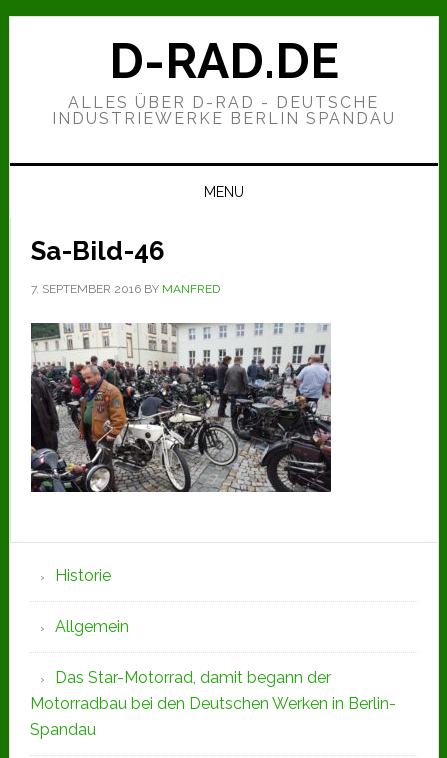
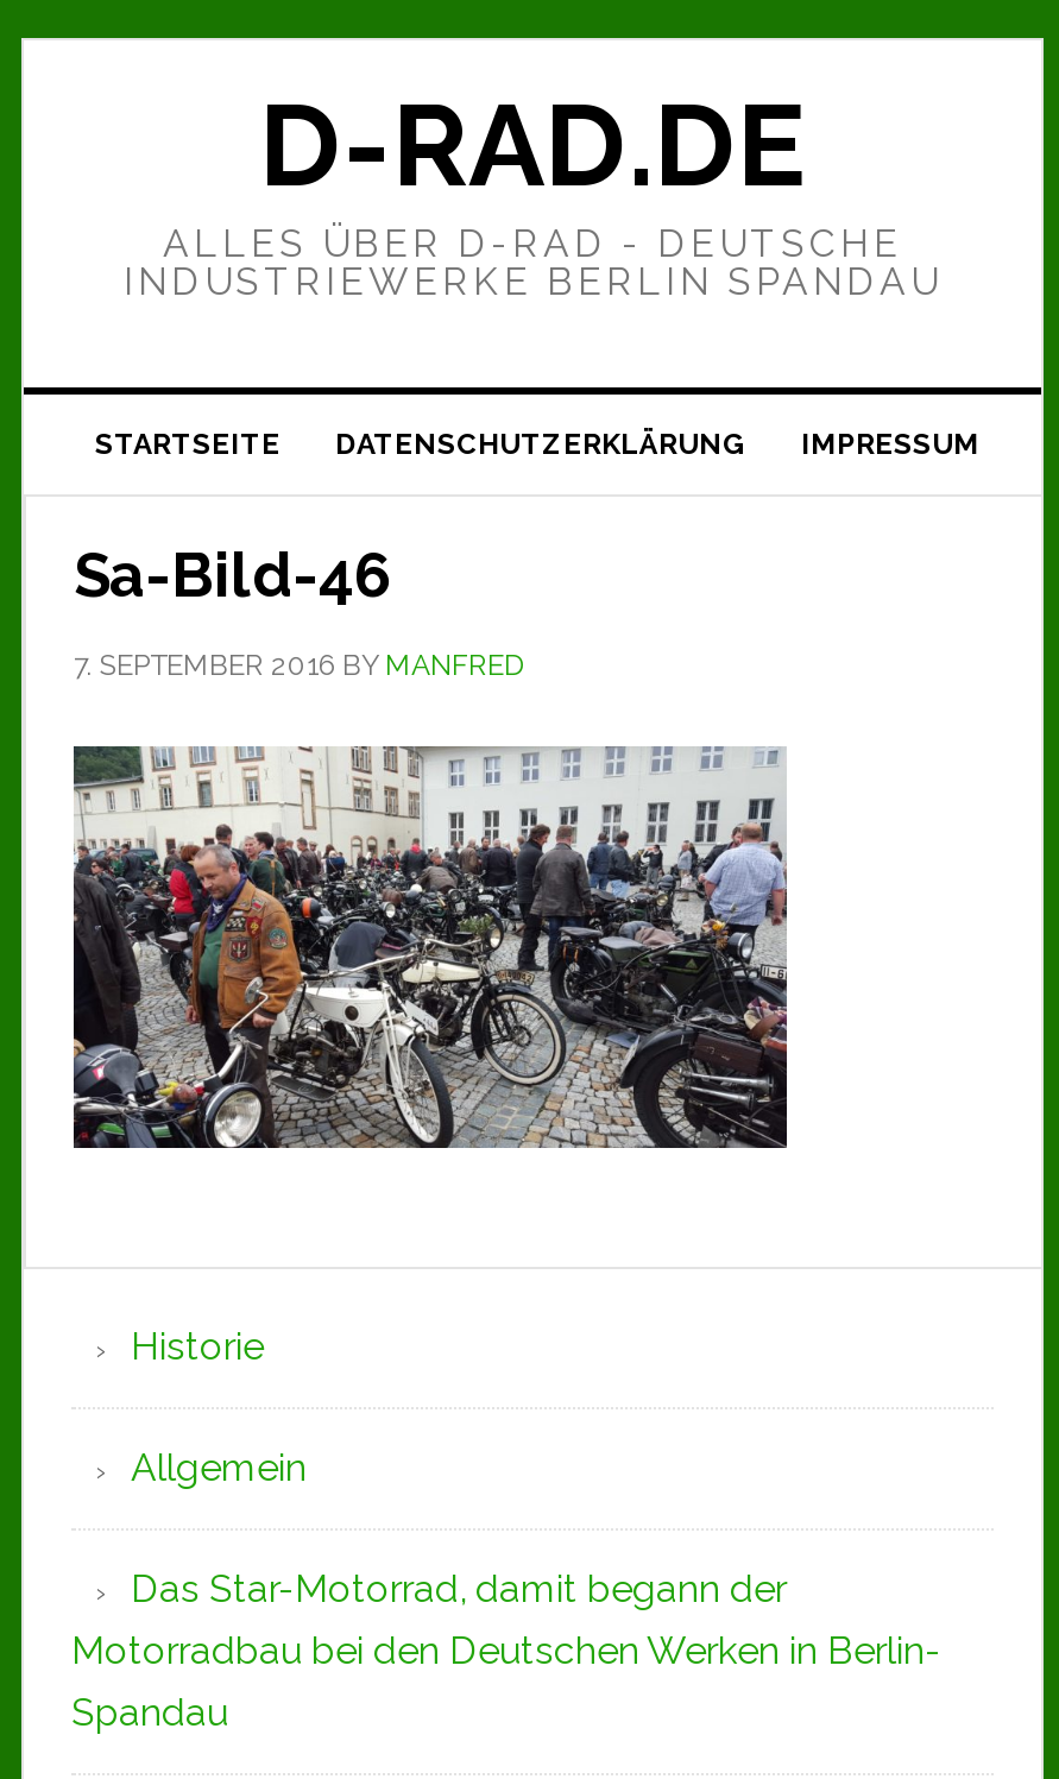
- MENU
+ STARTSEITE
+ DATENSCHUTZERKLÄRUNG
+ IMPRESSUM
